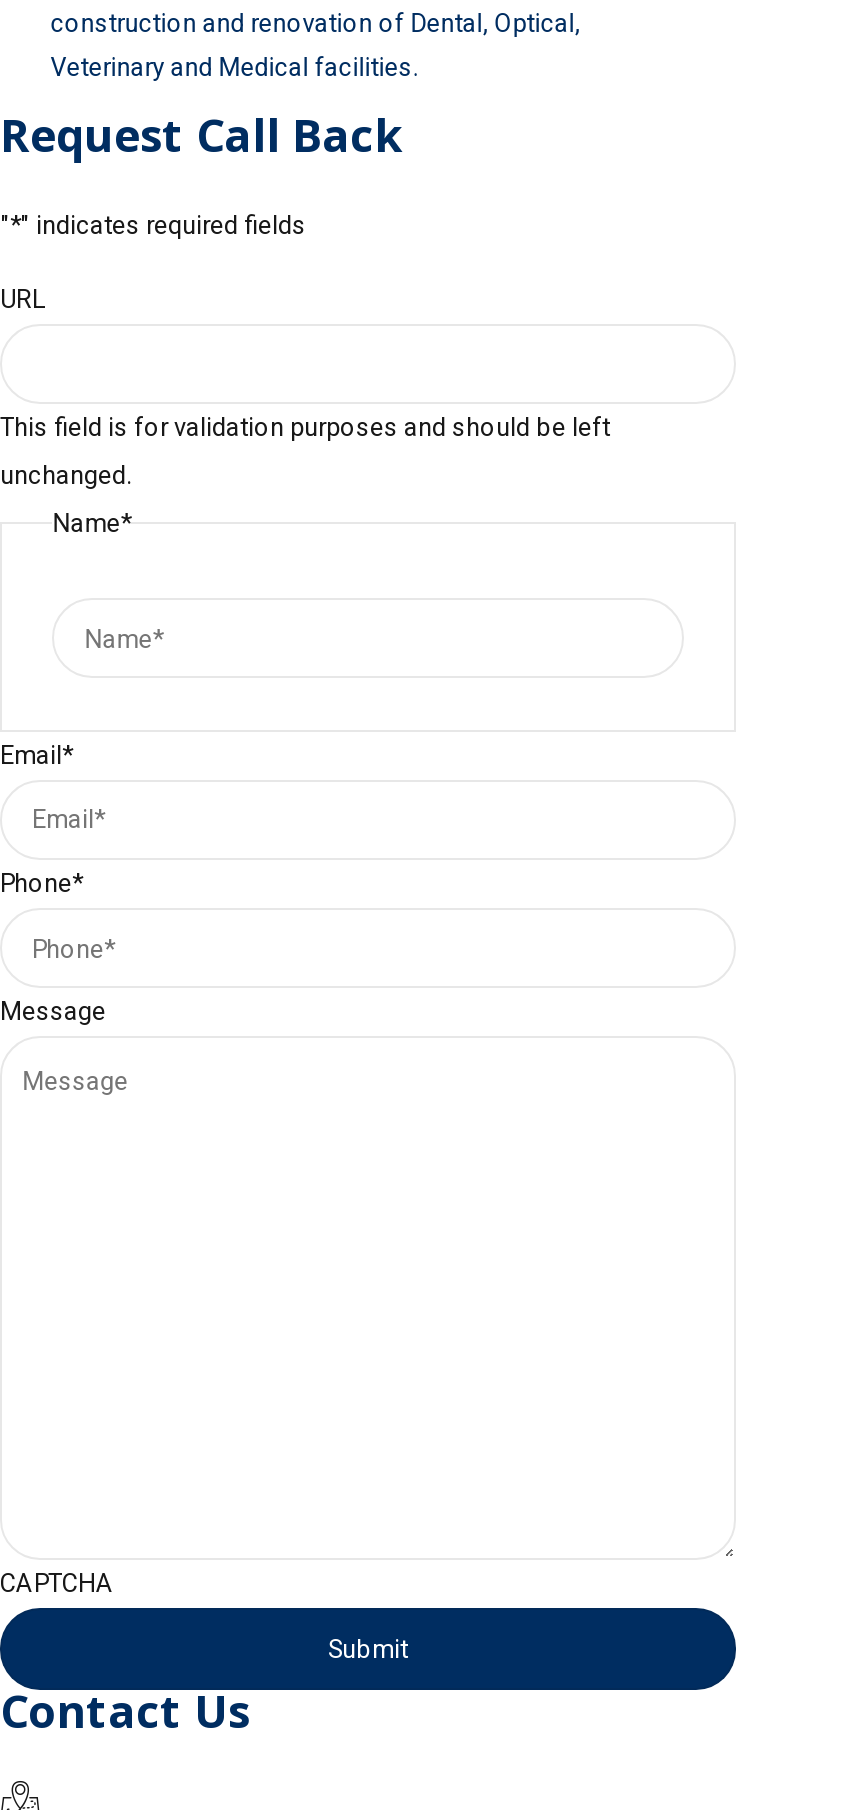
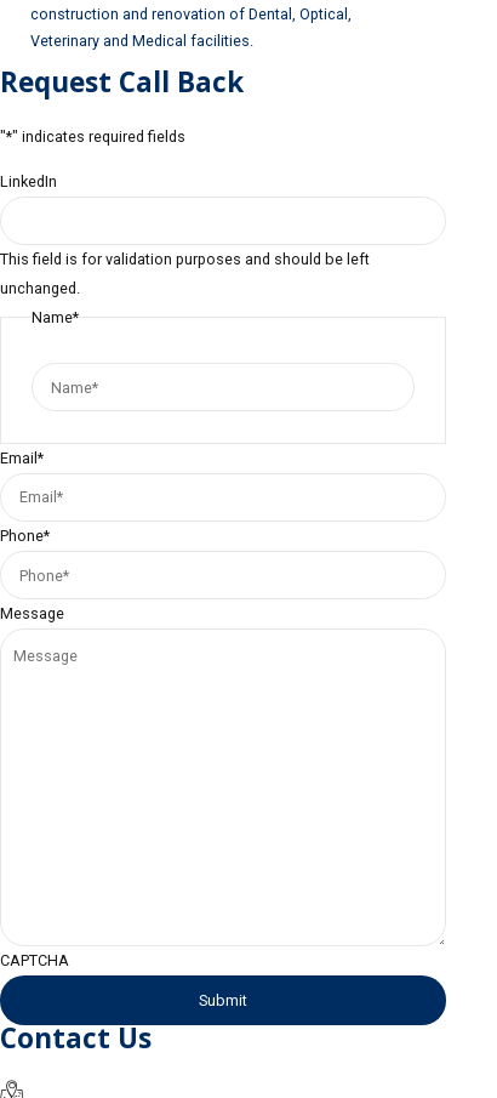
- URL
+ LinkedIn
